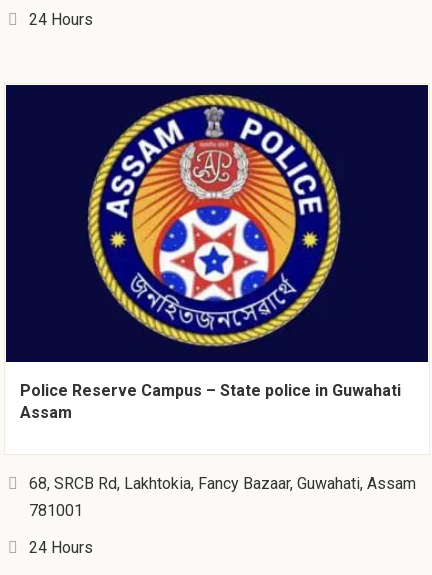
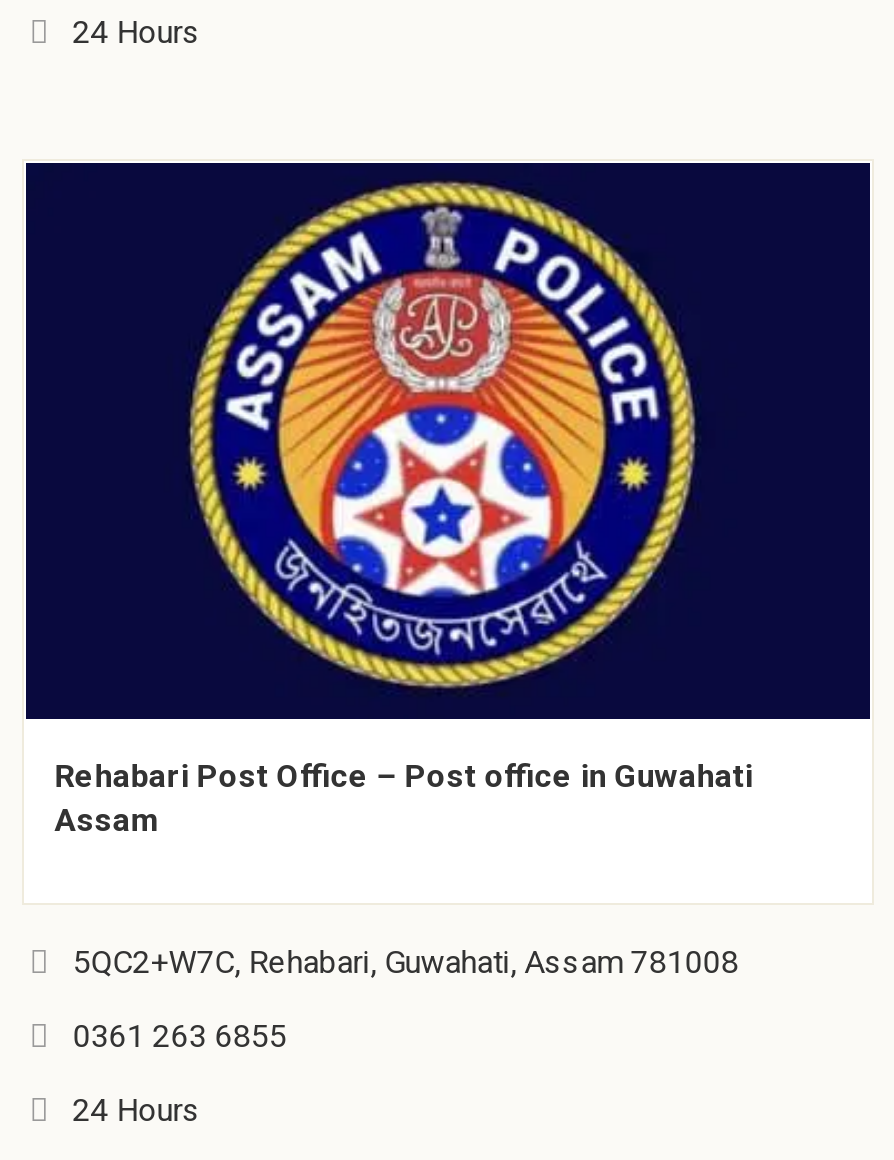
- Police Reserve Campus – State police in Guwahati
+ Rehabari Post Office – Post office in Guwahati

- 68, SRCB Rd, Lakhtokia, Fancy Bazaar, Guwahati, Assam
- 781001
+ 5QC2+W7C, Rehabari, Guwahati, Assam 781008
+ 0361 263 6855
